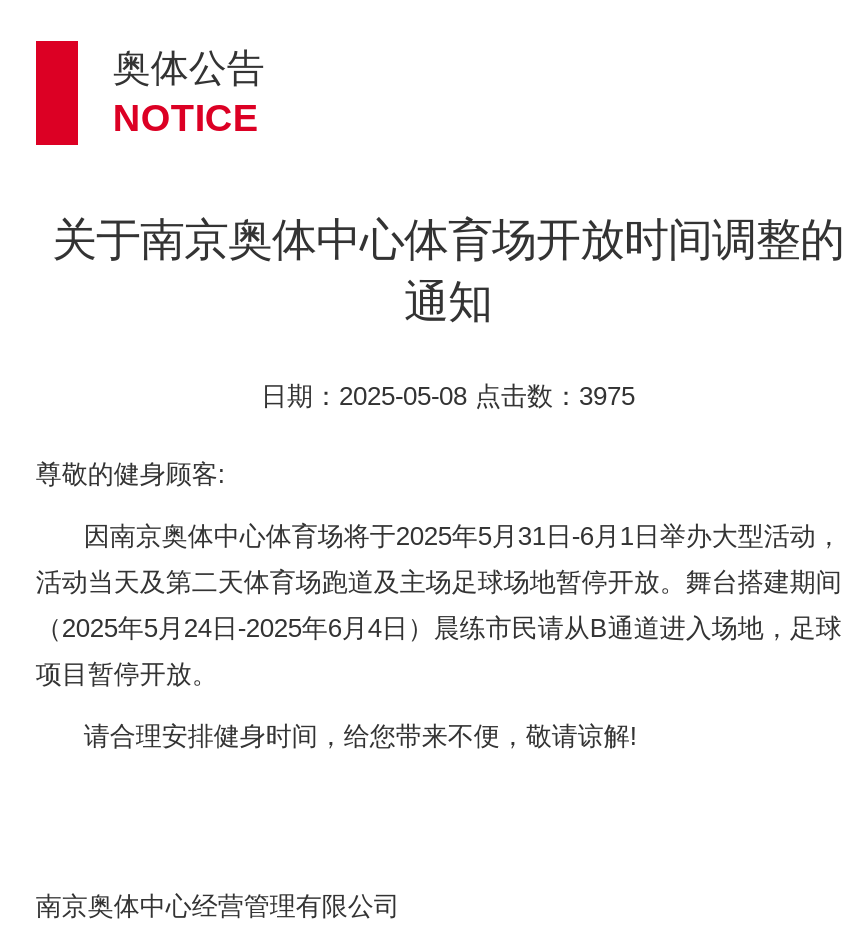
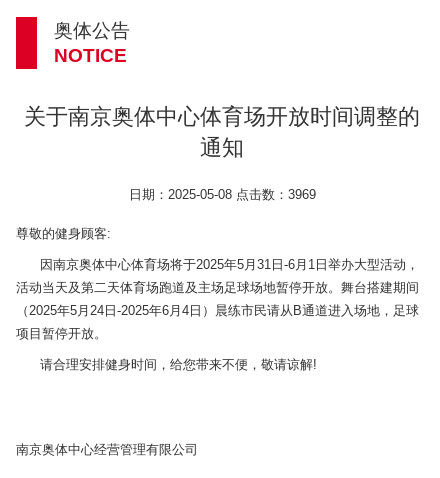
- 日期：2025-05-08 点击数：3975
+ 日期：2025-05-08 点击数：3969
